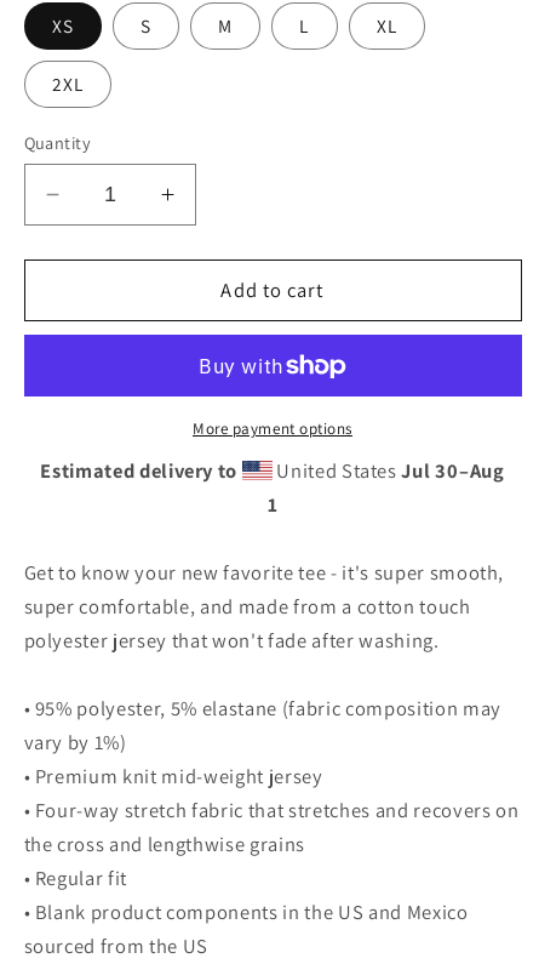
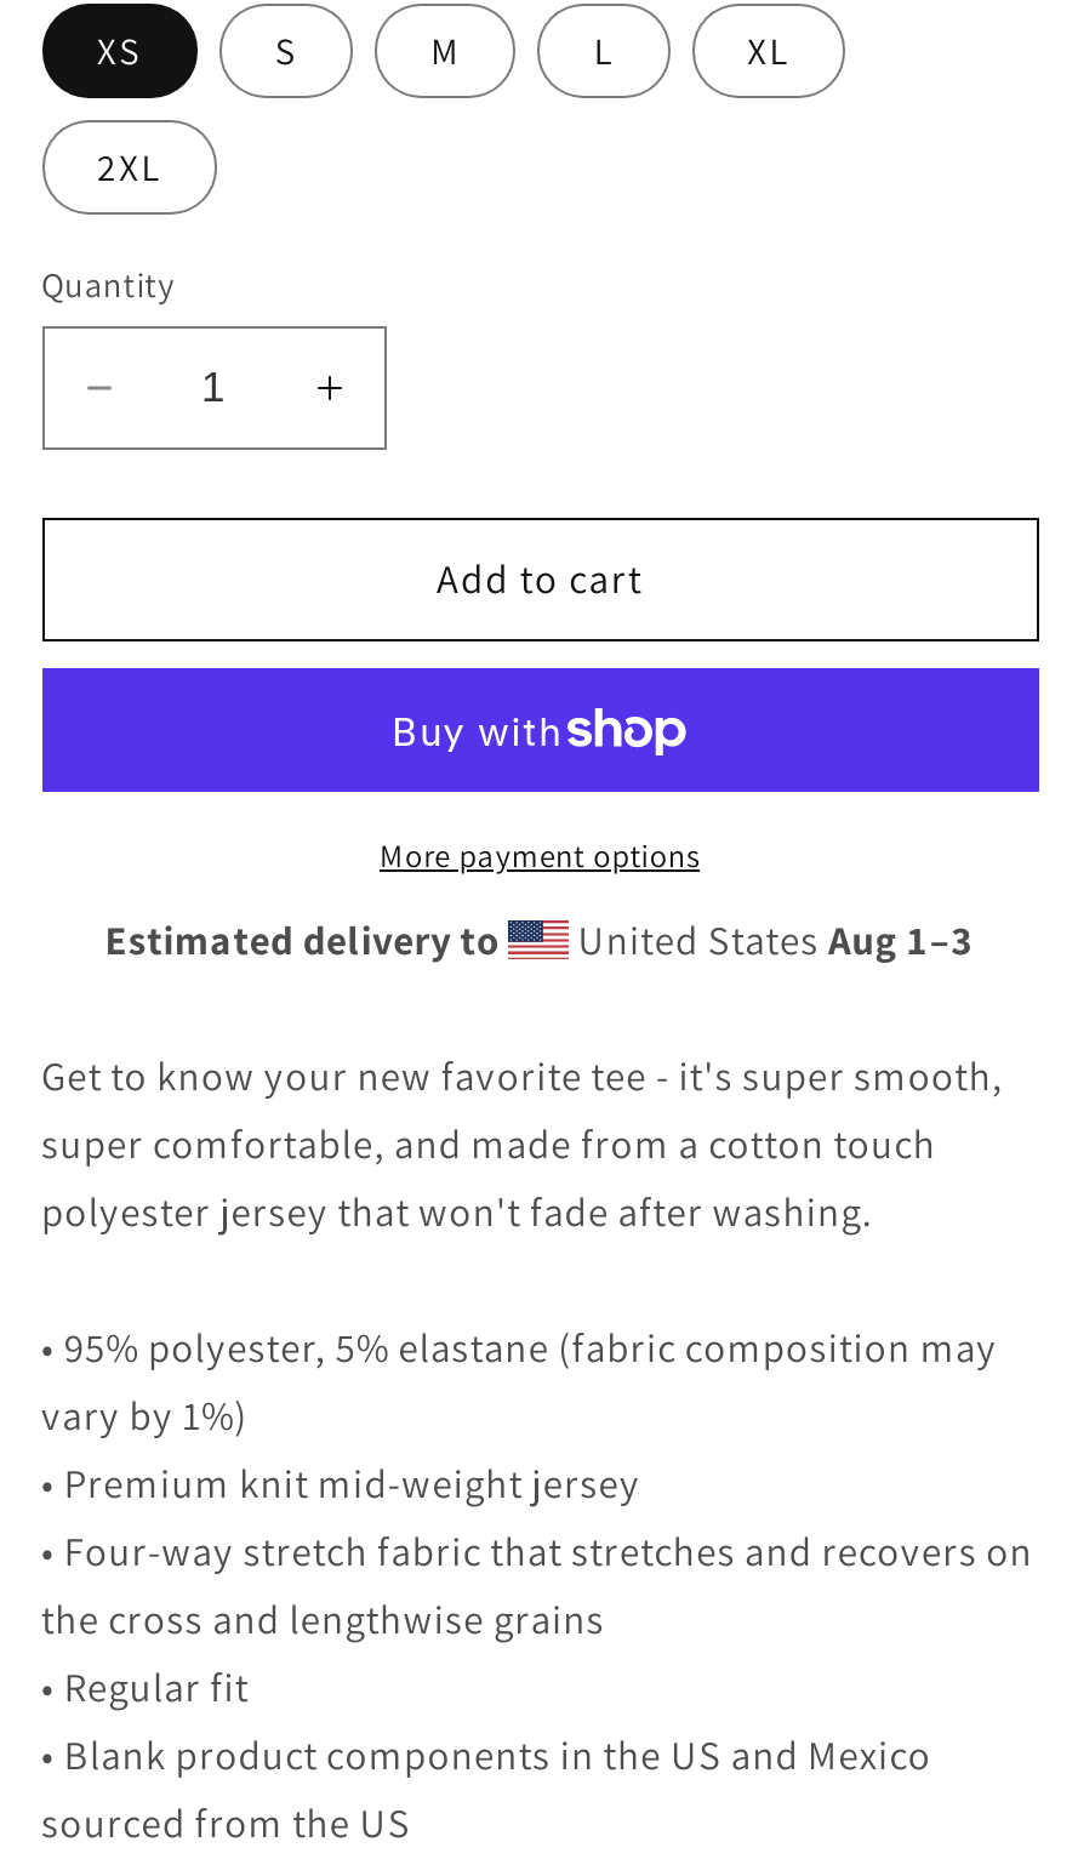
- United States Jul 30–Aug
- 1
+ United States Aug 1–3
